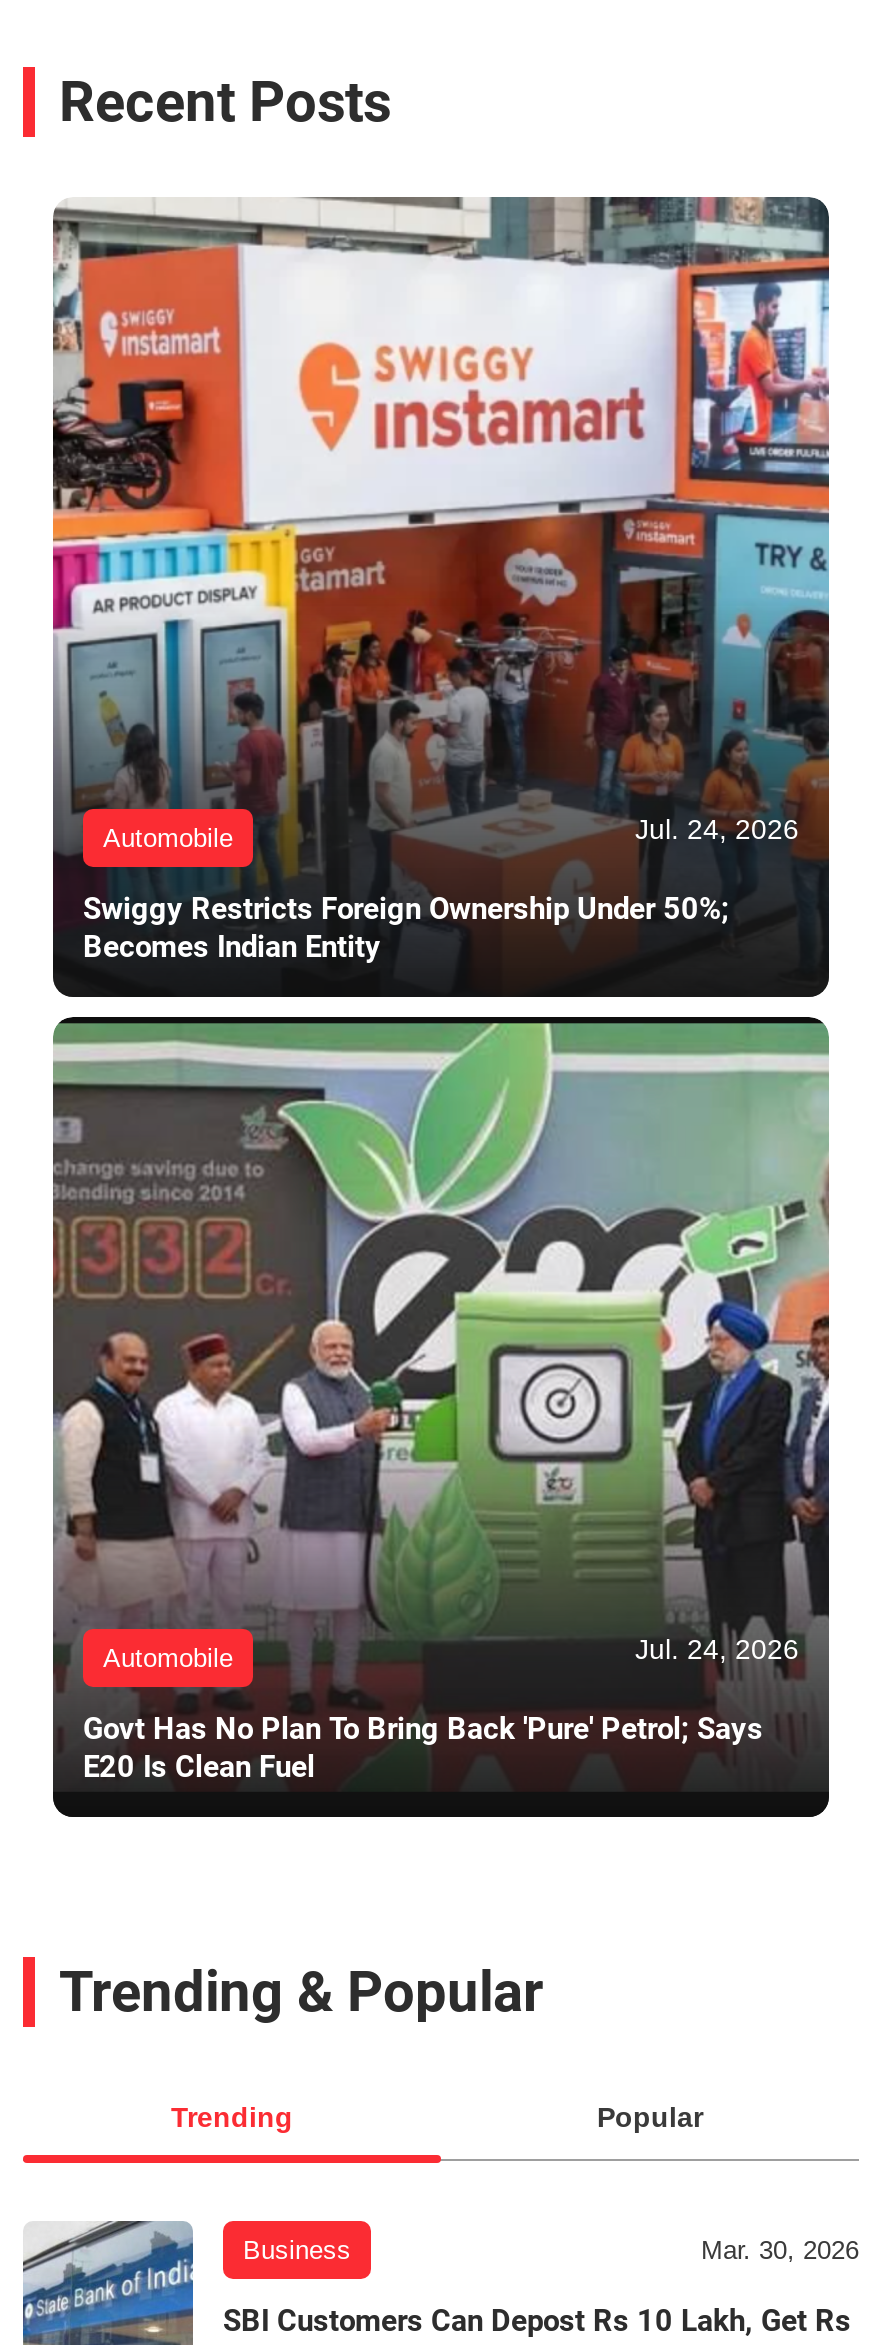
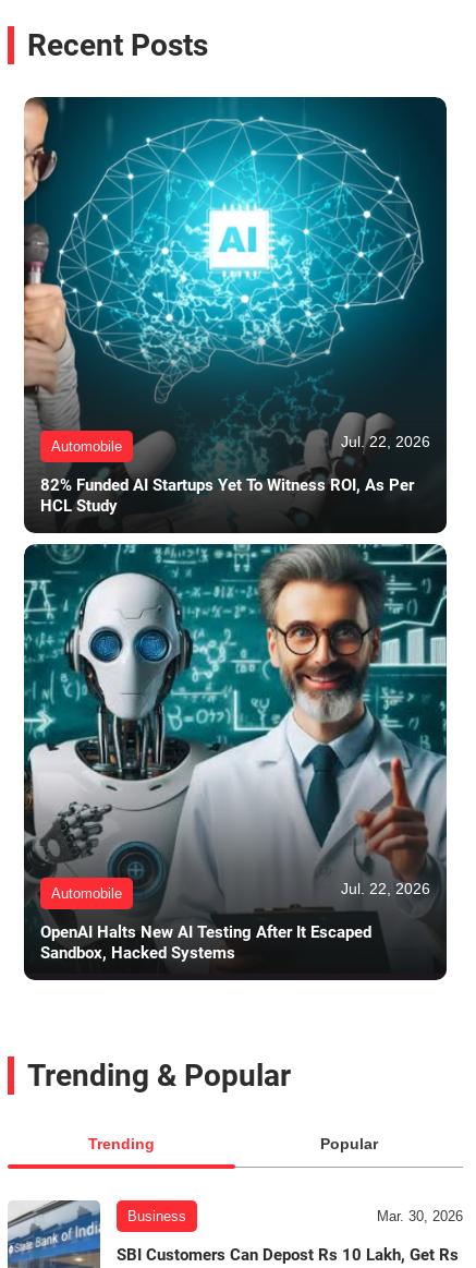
- [image]
- Jul. 24, 2026
+ [image]
+ Jul. 22, 2026

- Swiggy Restricts Foreign Ownership Under 50%;
- Becomes Indian Entity
+ 82% Funded AI Startups Yet To Witness ROI, As Per
+ HCL Study

- [image]
- Jul. 24, 2026
+ [image]
+ Jul. 22, 2026

- Govt Has No Plan To Bring Back 'Pure' Petrol; Says
- E20 Is Clean Fuel
+ OpenAI Halts New AI Testing After It Escaped
+ Sandbox, Hacked Systems
